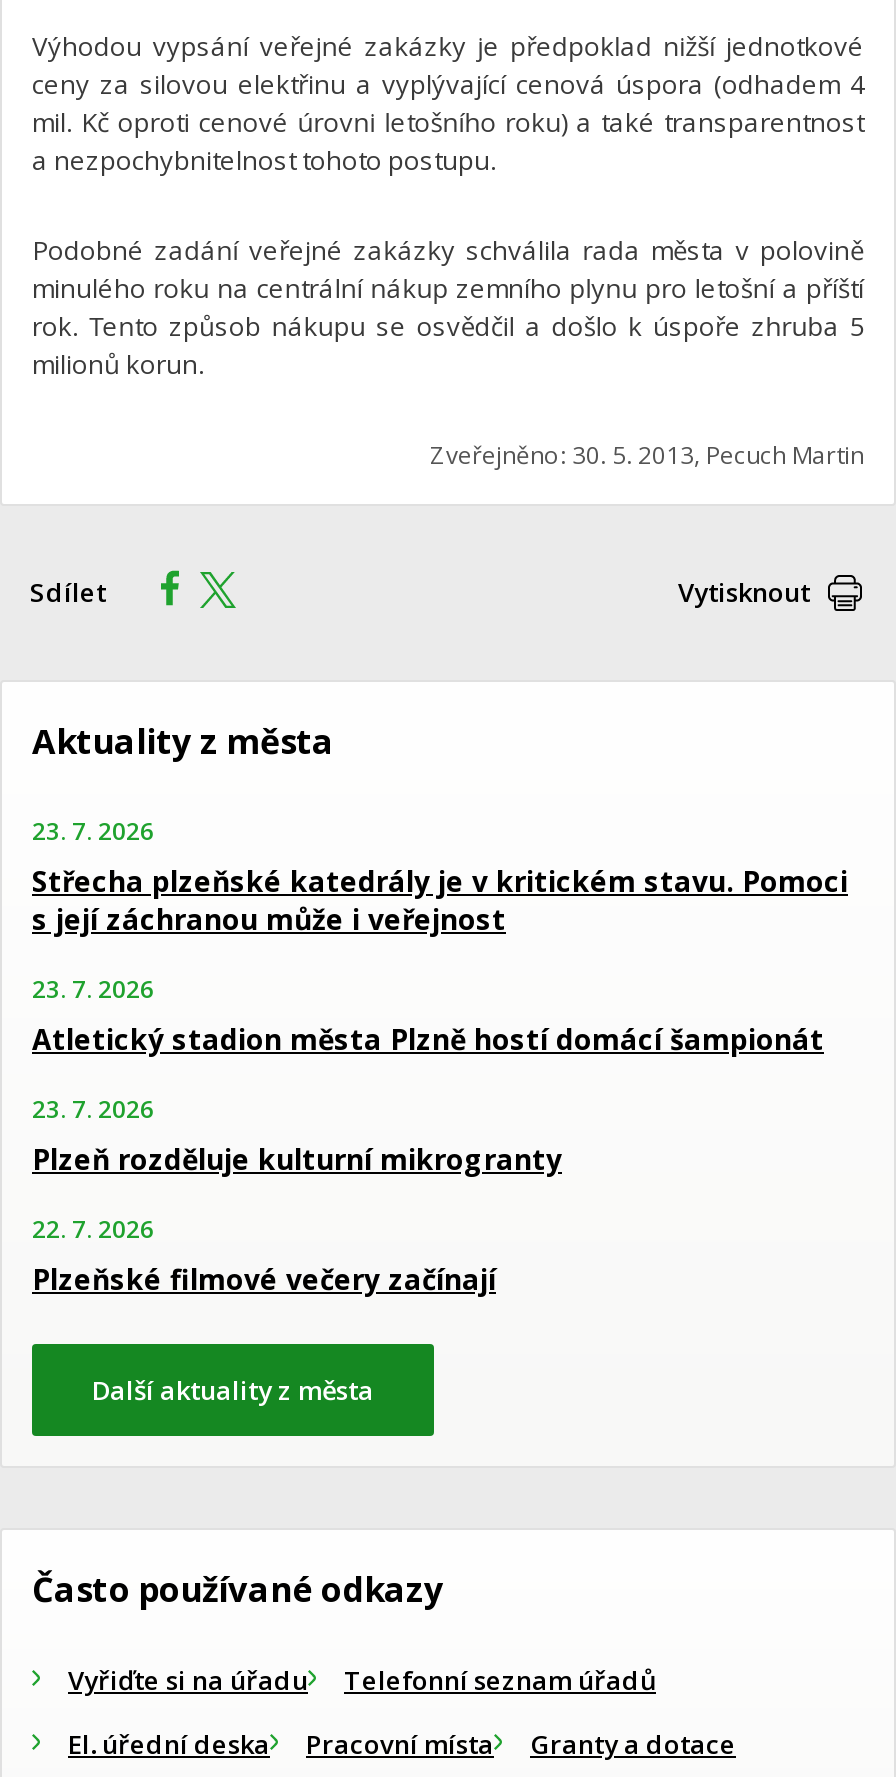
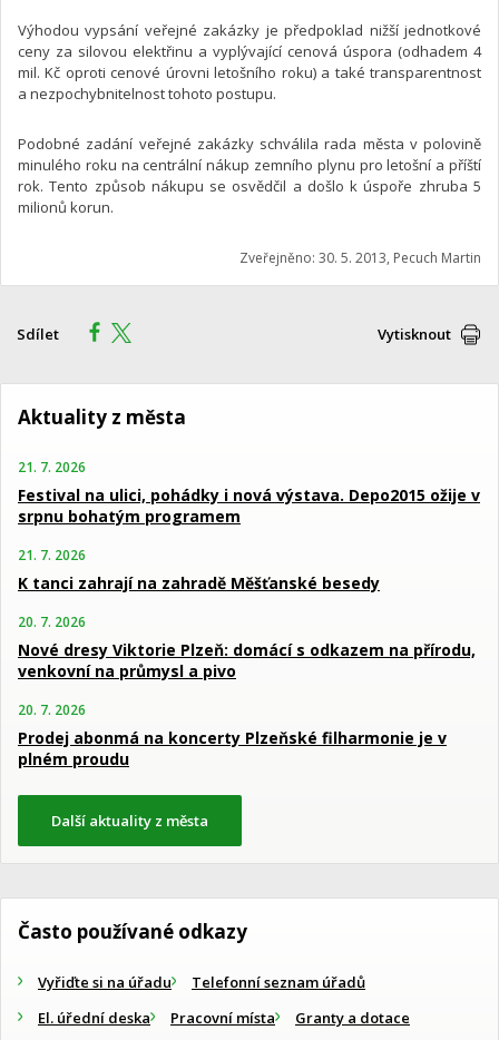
- 23. 7. 2026
- Střecha plzeňské katedrály je v kritickém stavu. Pomoci
- s její záchranou může i veřejnost
+ 21. 7. 2026
+ Festival na ulici, pohádky i nová výstava. Depo2015 ožije v
+ srpnu bohatým programem

- 23. 7. 2026
- Atletický stadion města Plzně hostí domácí šampionát
+ 21. 7. 2026
+ K tanci zahrají na zahradě Měšťanské besedy

- 23. 7. 2026
- Plzeň rozděluje kulturní mikrogranty
+ 20. 7. 2026
+ Nové dresy Viktorie Plzeň: domácí s odkazem na přírodu,
+ venkovní na průmysl a pivo

- 22. 7. 2026
- Plzeňské filmové večery začínají
+ 20. 7. 2026
+ Prodej abonmá na koncerty Plzeňské filharmonie je v
+ plném proudu
